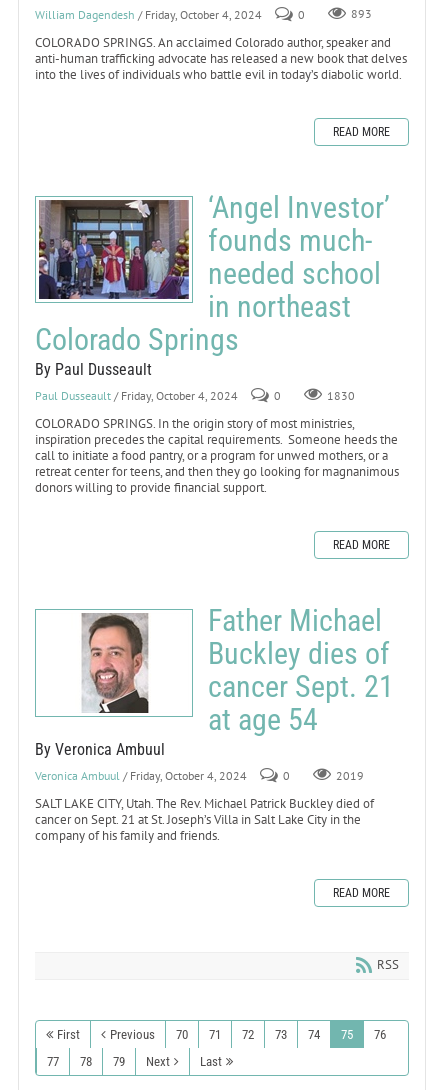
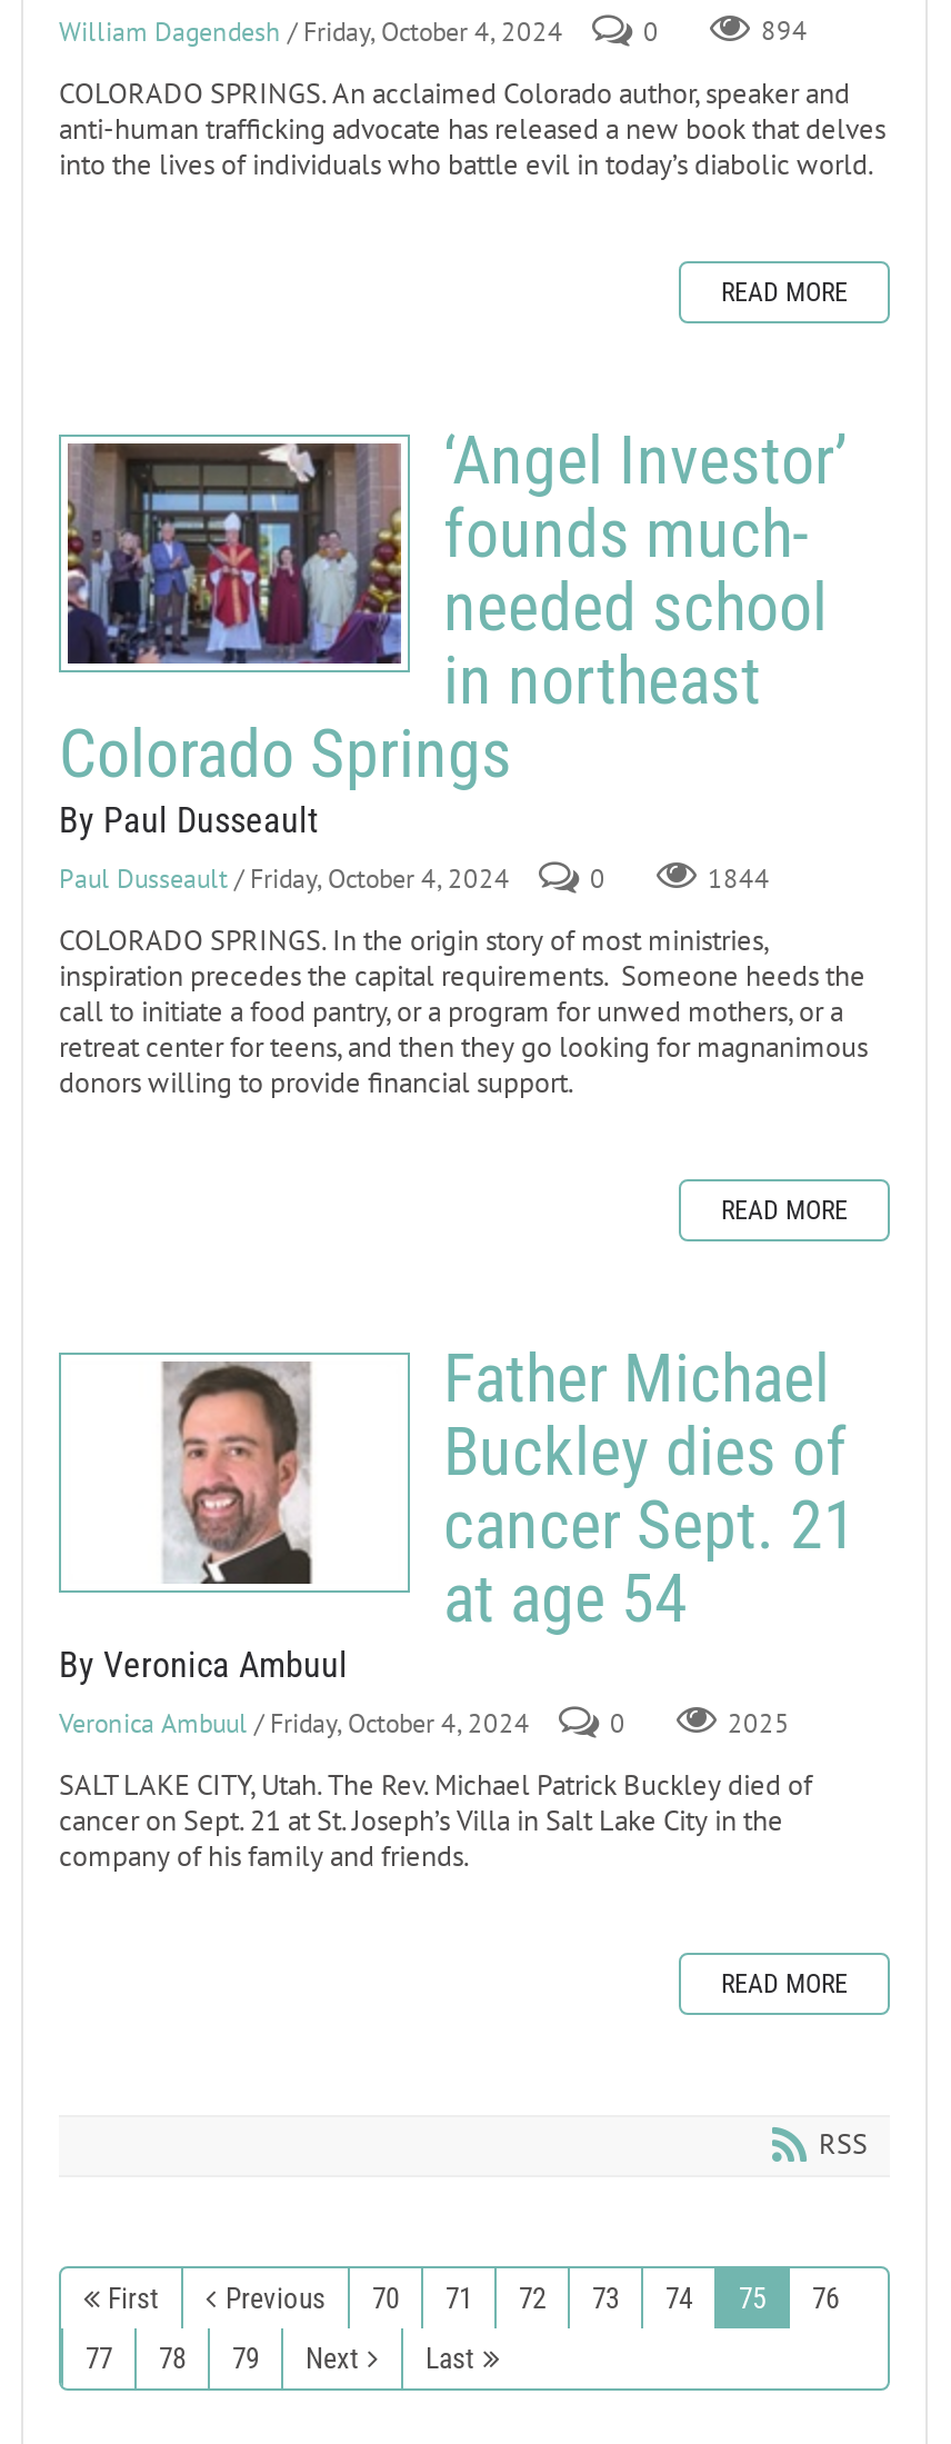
- 893
+ 894

- 1830
+ 1844

- 2019
+ 2025
